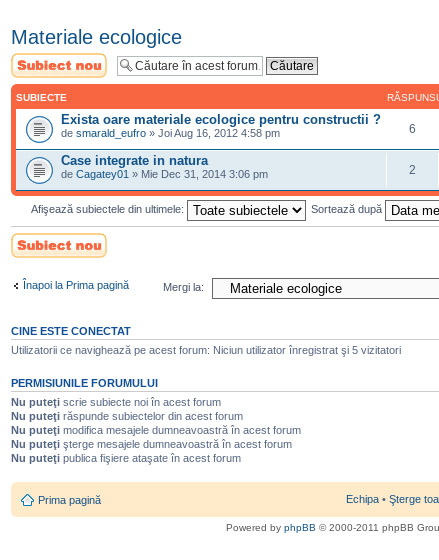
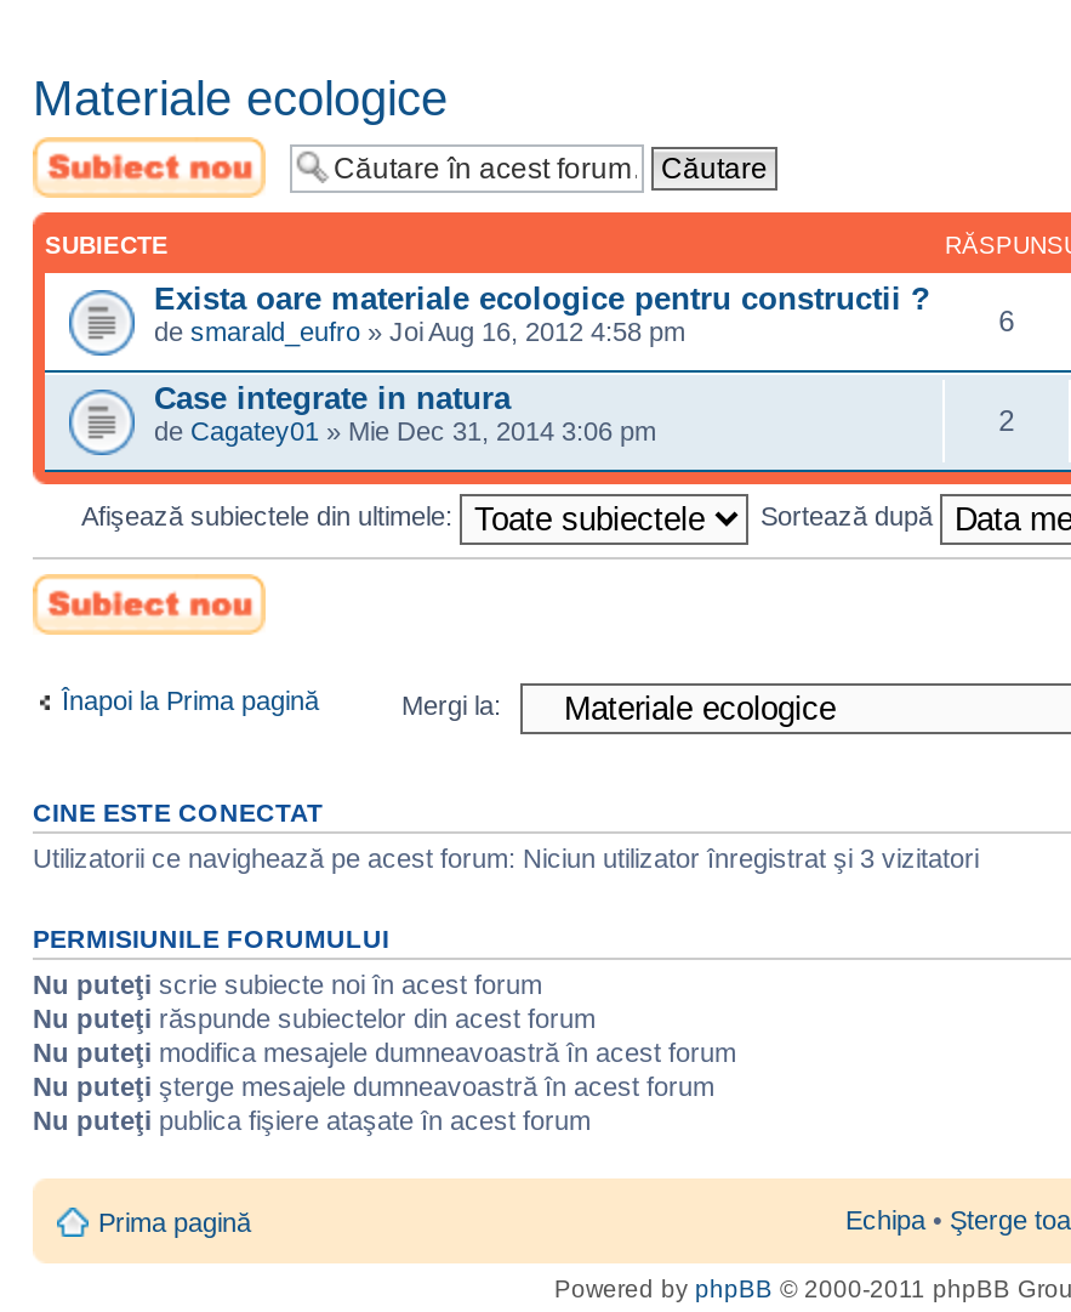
- Utilizatorii ce navighează pe acest forum: Niciun utilizator înregistrat şi 5 vizitatori
+ Utilizatorii ce navighează pe acest forum: Niciun utilizator înregistrat şi 3 vizitatori
